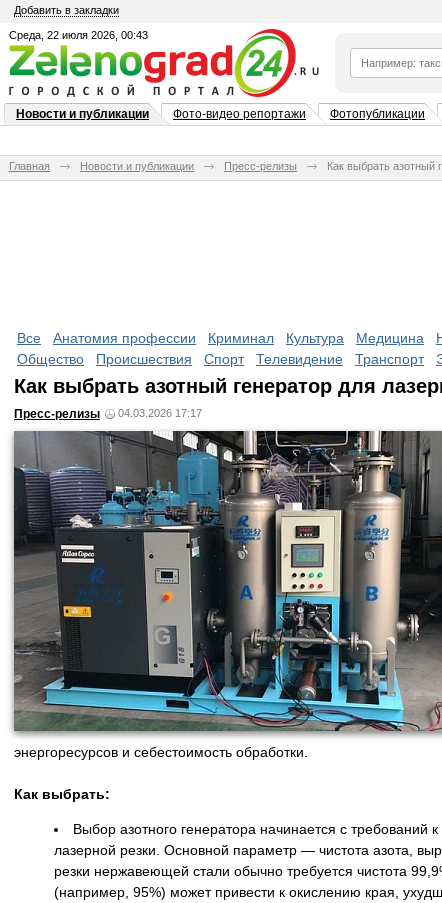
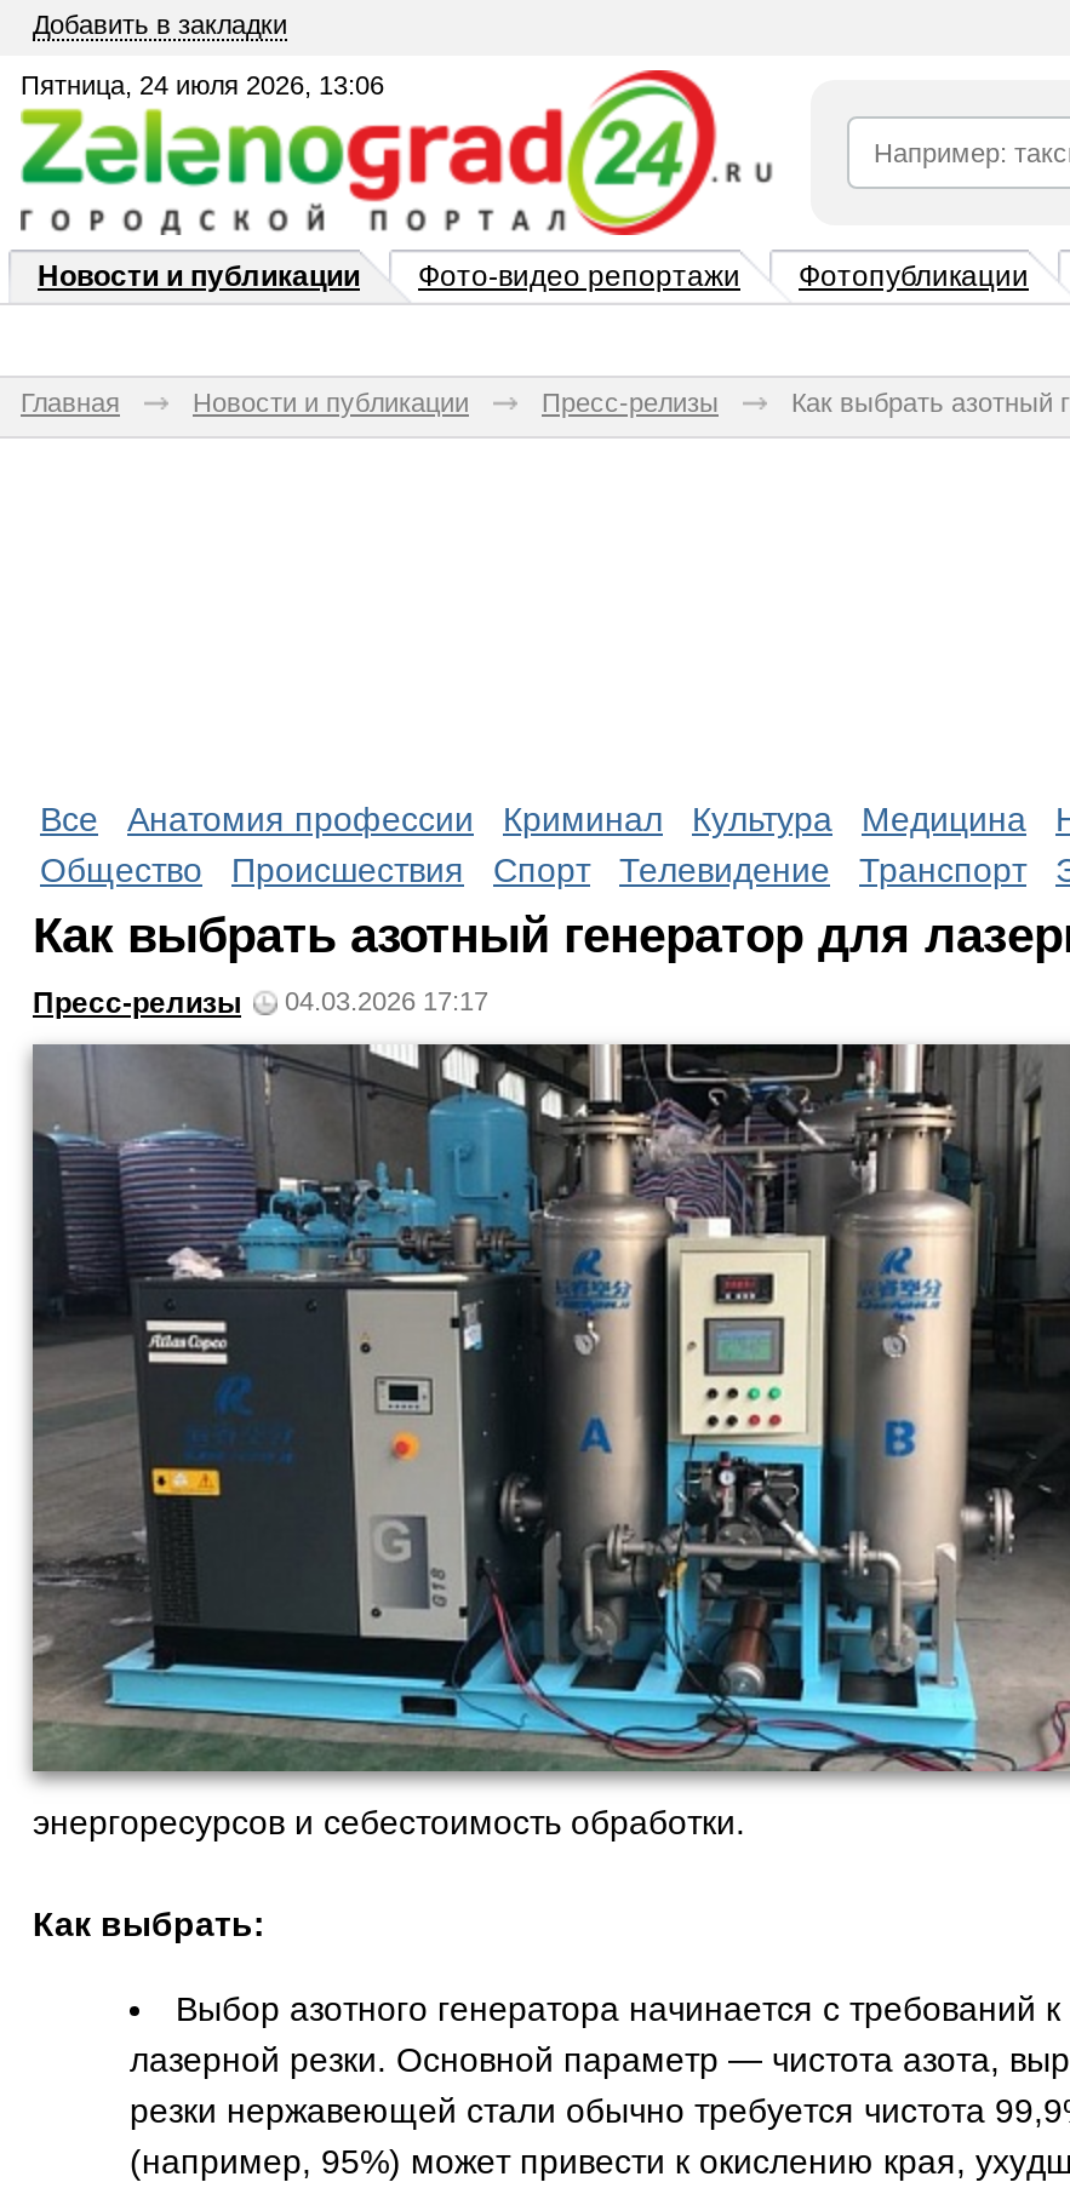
- Среда, 22 июля 2026, 00:43
+ Пятница, 24 июля 2026, 13:06
